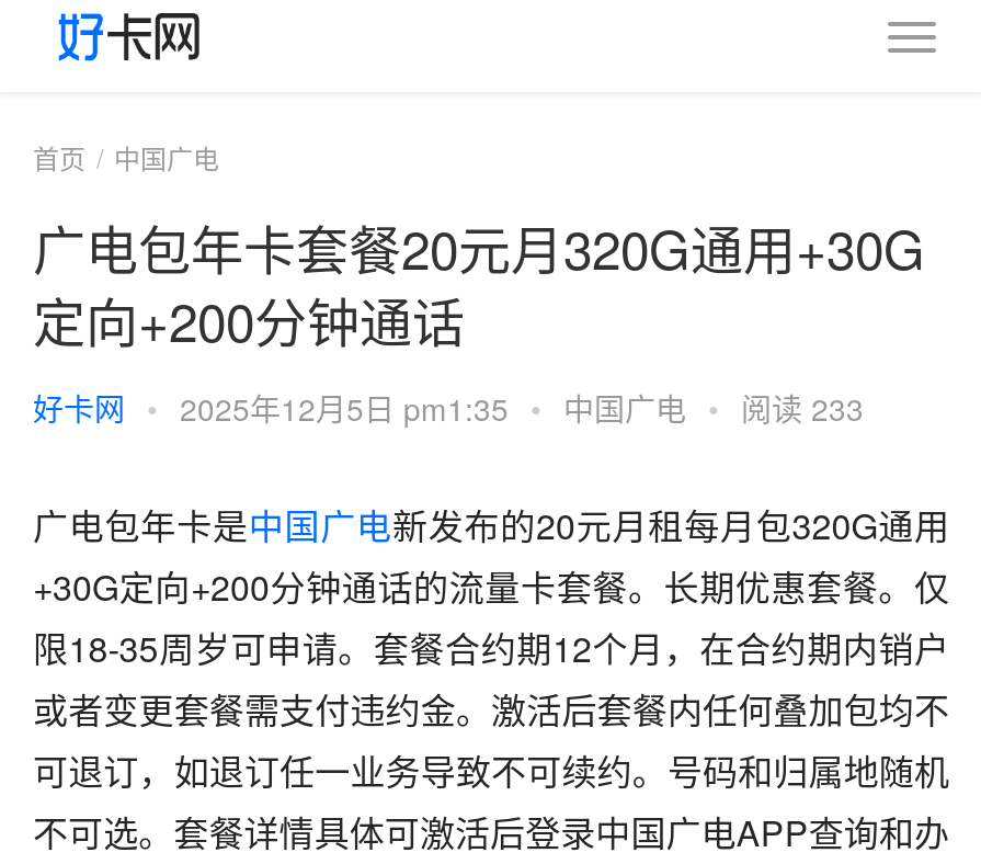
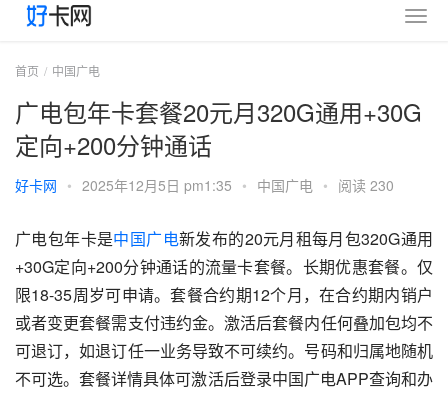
- 好卡网 • 2025年12月5日 pm1:35 • 中国广电 • 阅读 233
+ 好卡网 • 2025年12月5日 pm1:35 • 中国广电 • 阅读 230
